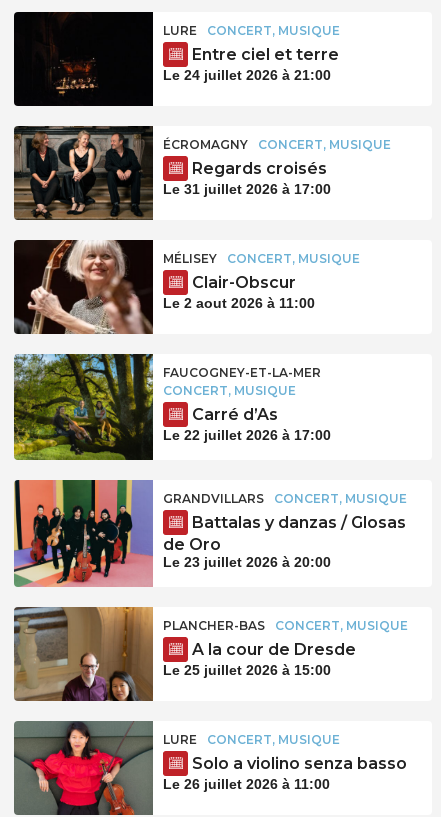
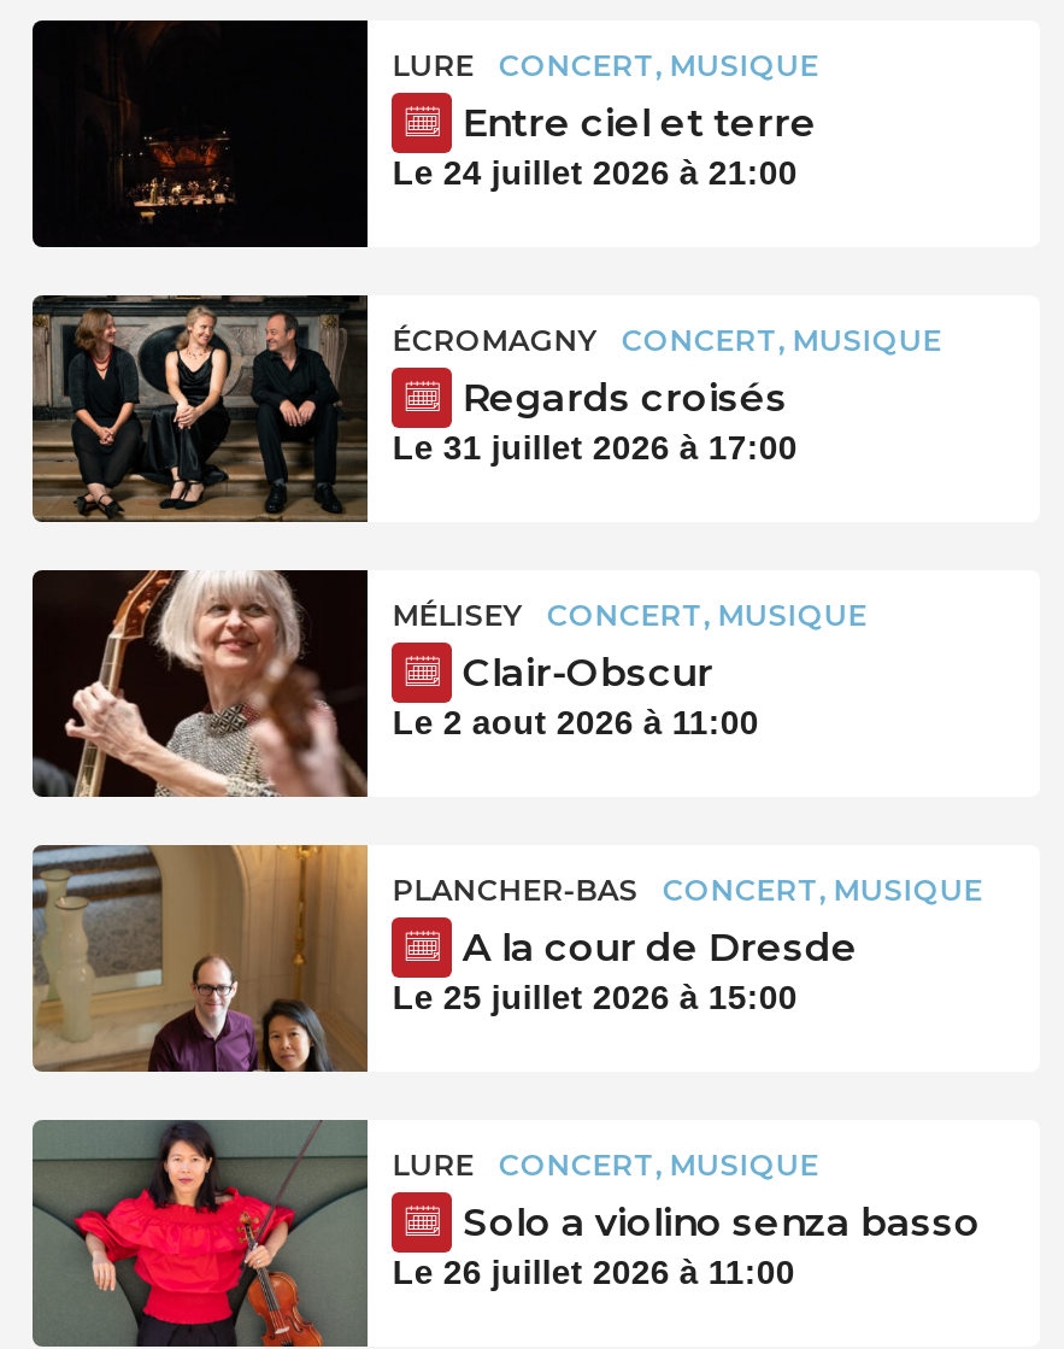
- [image]
- FAUCOGNEY-ET-LA-MER
- CONCERT, MUSIQUE
- Carré d’As
- Le 22 juillet 2026 à 17:00

- [image]
- GRANDVILLARS
- CONCERT, MUSIQUE
- Battalas y danzas / Glosas
- de Oro
- Le 23 juillet 2026 à 20:00
